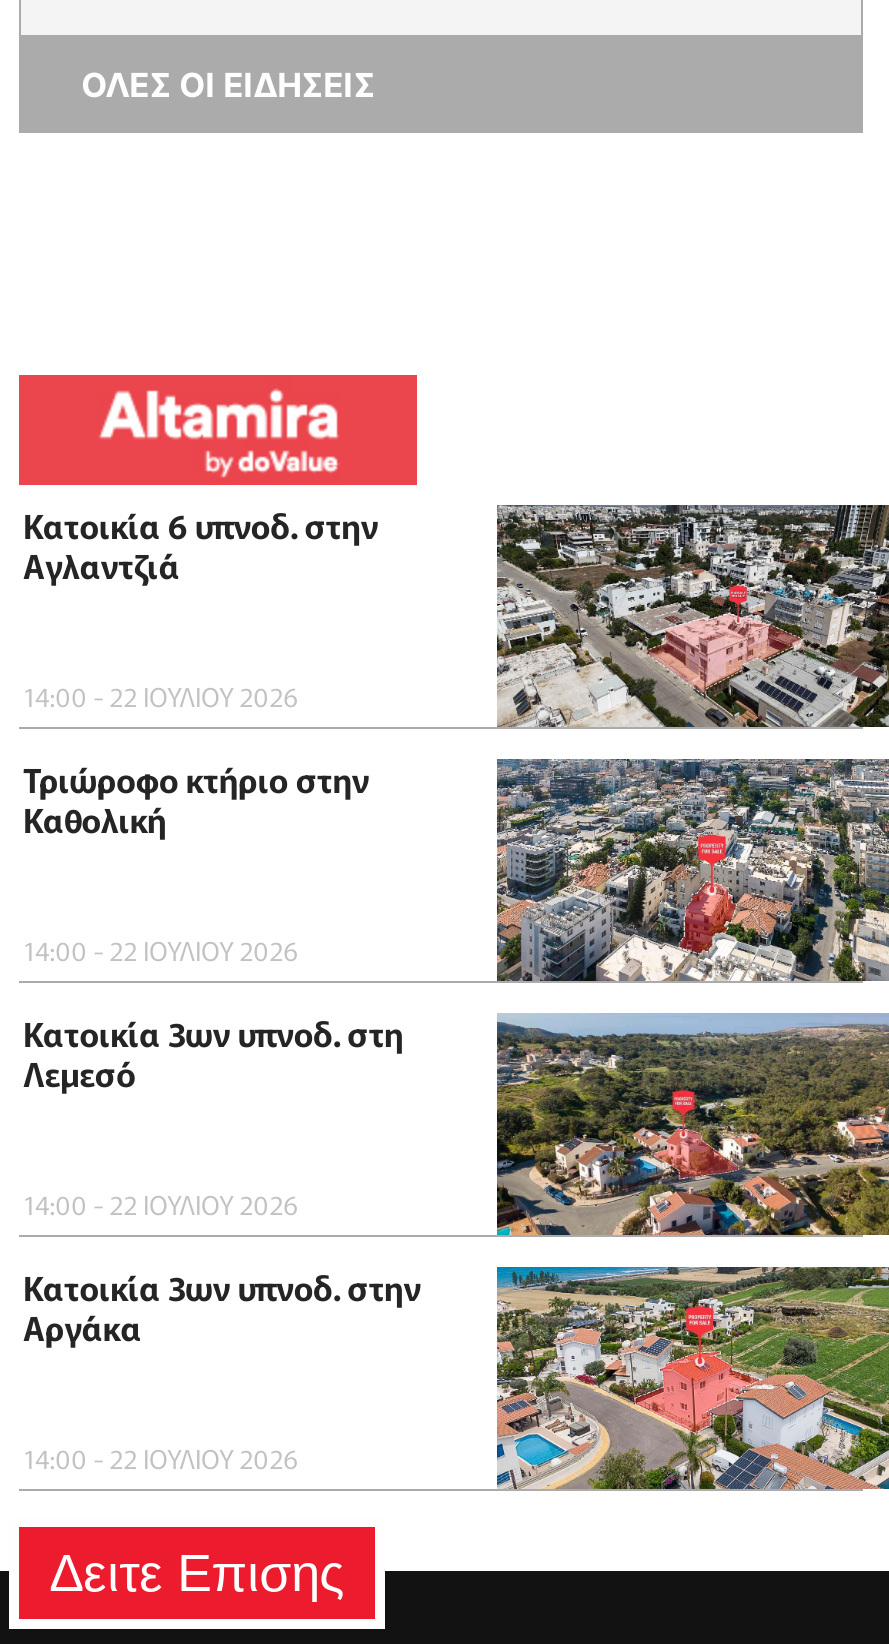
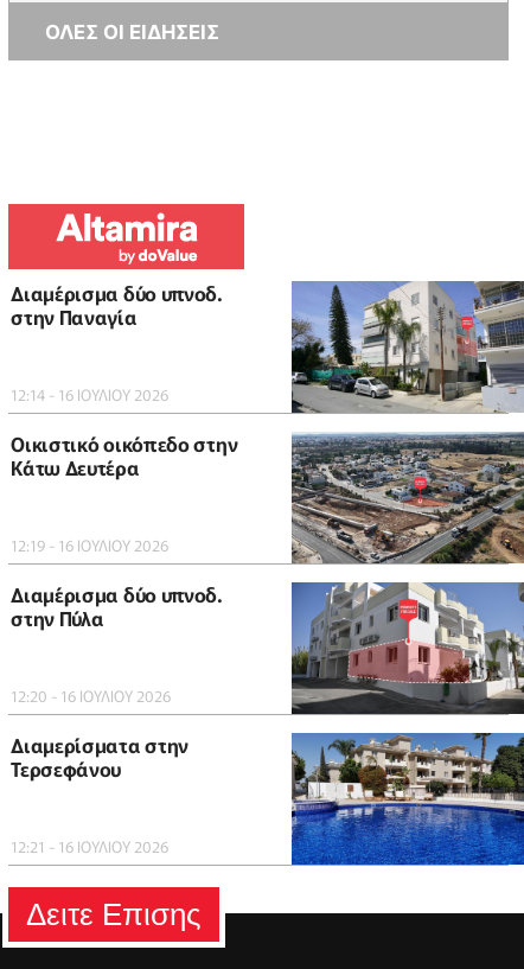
- Κατοικία 6 υπνοδ. στην
- Αγλαντζιά
+ Διαμέρισμα δύο υπνοδ.
+ στην Παναγία

- [image]
+ [image]

- 14:00 - 22 ΙΟΥΛΙΟΥ 2026
+ 12:14 - 16 ΙΟΥΛΙΟΥ 2026

- Τριώροφο κτήριο στην
- Καθολική
+ Οικιστικό οικόπεδο στην
+ Κάτω Δευτέρα

- [image]
+ [image]

- 14:00 - 22 ΙΟΥΛΙΟΥ 2026
+ 12:19 - 16 ΙΟΥΛΙΟΥ 2026

- Κατοικία 3ων υπνοδ. στη
- Λεμεσό
+ Διαμέρισμα δύο υπνοδ.
+ στην Πύλα

- [image]
+ [image]

- 14:00 - 22 ΙΟΥΛΙΟΥ 2026
+ 12:20 - 16 ΙΟΥΛΙΟΥ 2026

- Κατοικία 3ων υπνοδ. στην
- Αργάκα
+ Διαμερίσματα στην
+ Τερσεφάνου

- [image]
+ [image]

- 14:00 - 22 ΙΟΥΛΙΟΥ 2026
+ 12:21 - 16 ΙΟΥΛΙΟΥ 2026
